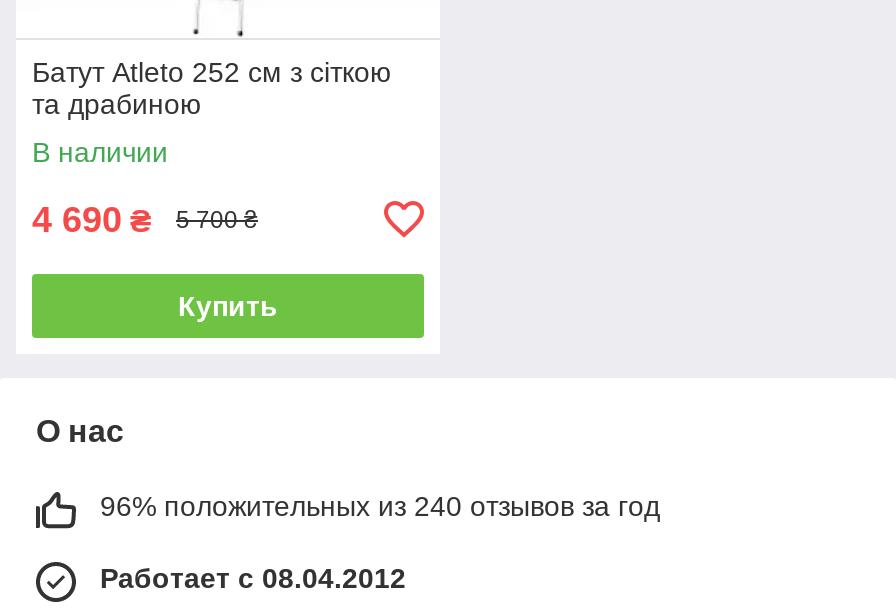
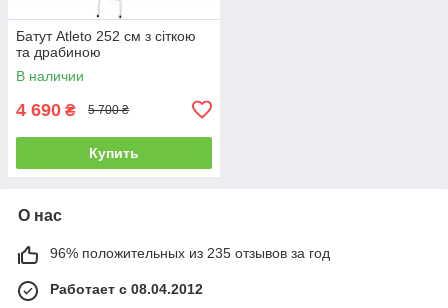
- 96% положительных из 240 отзывов за год
+ 96% положительных из 235 отзывов за год
